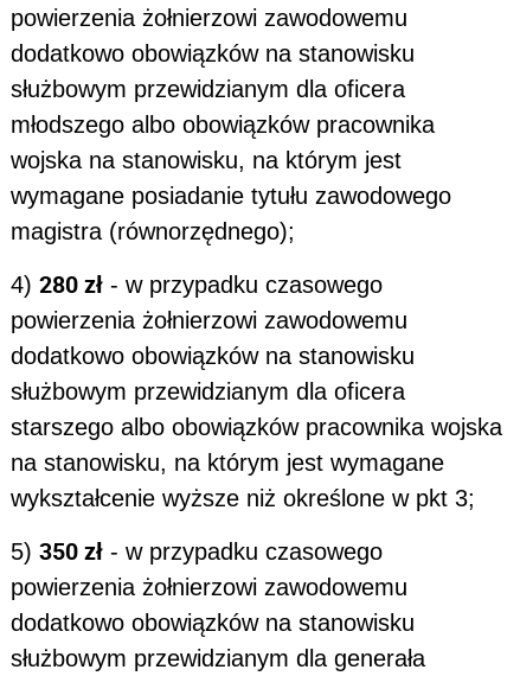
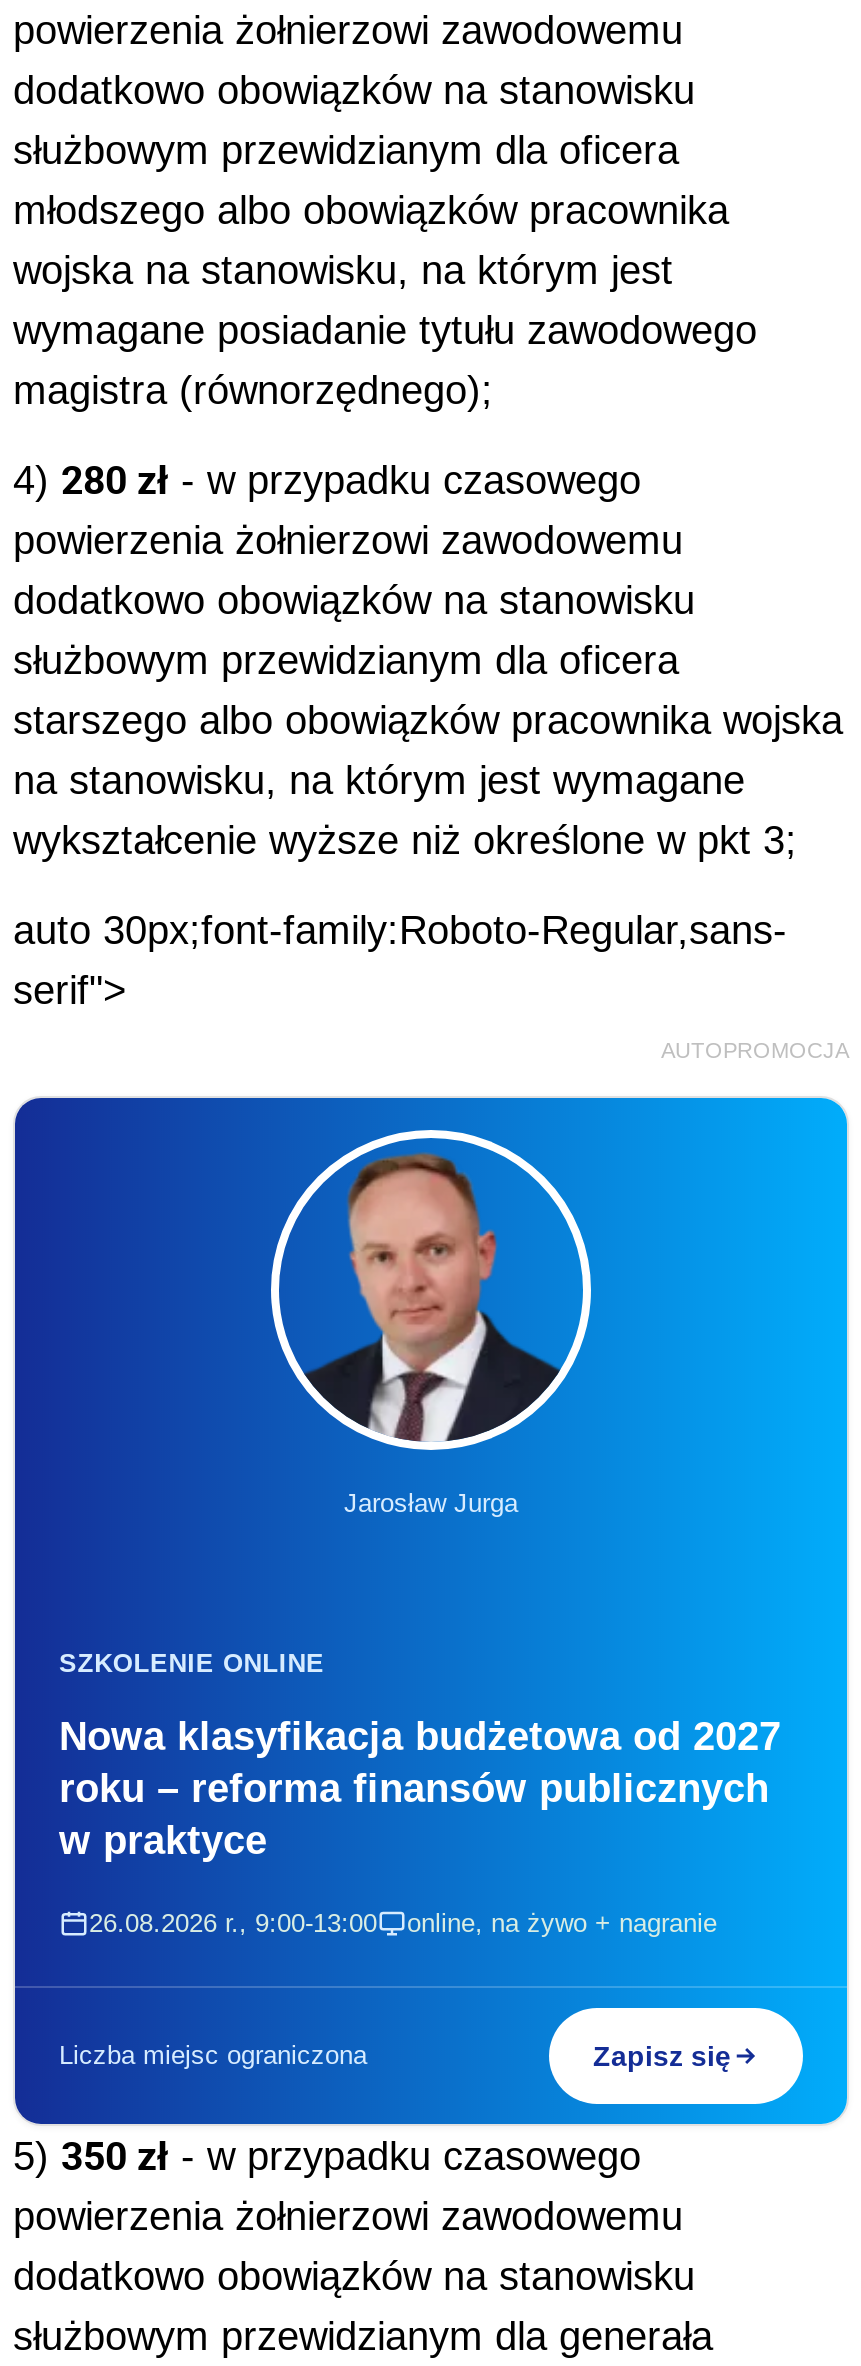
+ auto 30px;font-family:Roboto-Regular,sans-
+ serif">
+ AUTOPROMOCJA

+ [image]
+ Jarosław Jurga

+ SZKOLENIE ONLINE
+ Nowa klasyfikacja budżetowa od 2027
+ roku – reforma finansów publicznych
+ w praktyce
+ 26.08.2026 r., 9:00-13:00
+ online, na żywo + nagranie

+ Liczba miejsc ograniczona
+ Zapisz się
